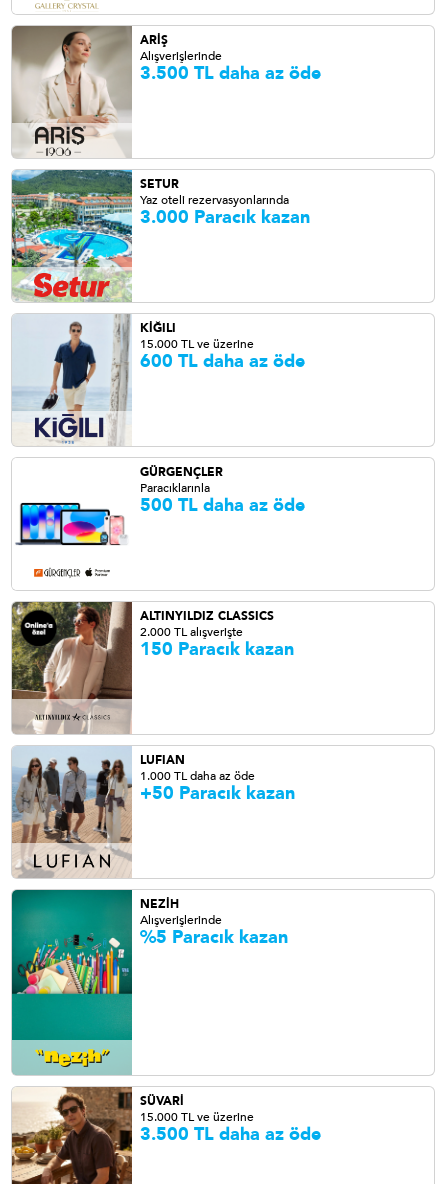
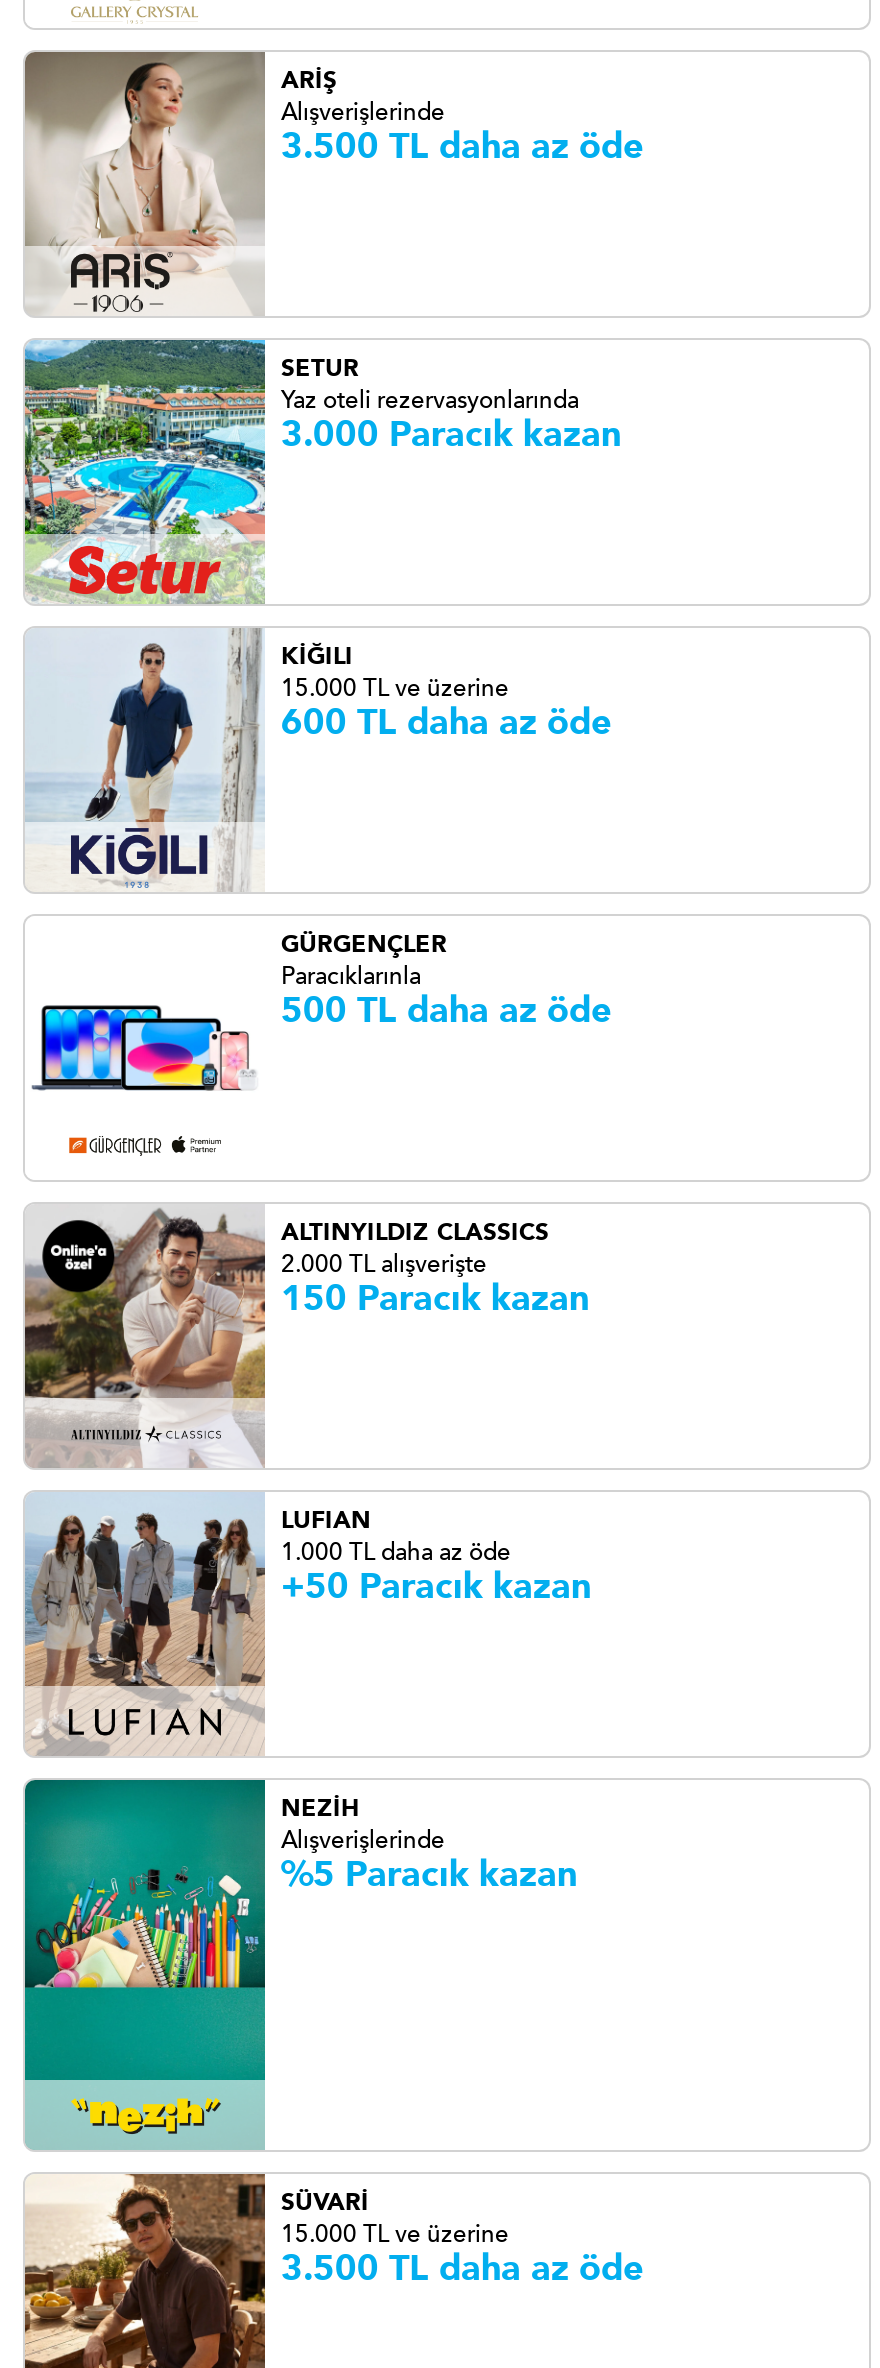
- [image]
+ [image]
